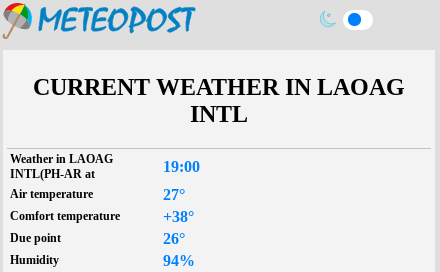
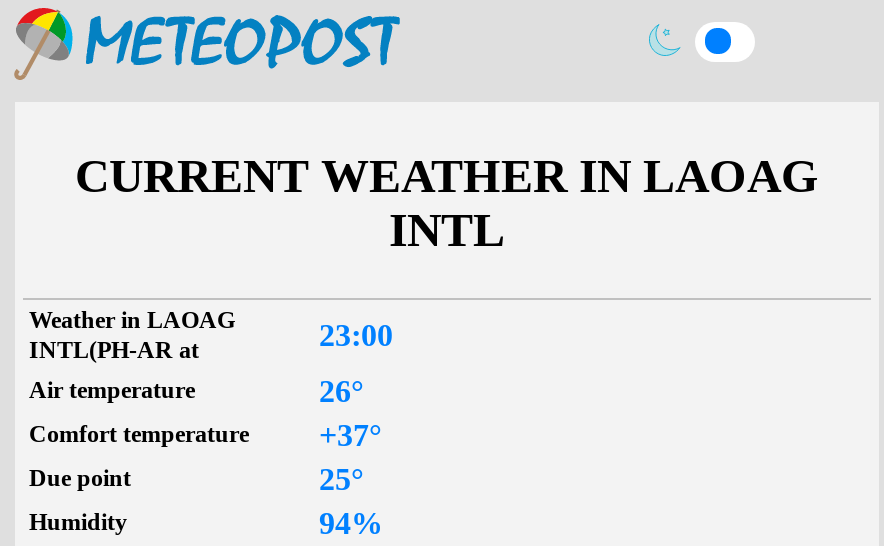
- 19:00
+ 23:00

- 27°
+ 26°

- +38°
+ +37°

- 26°
+ 25°
